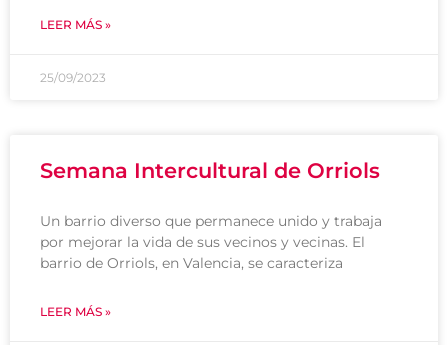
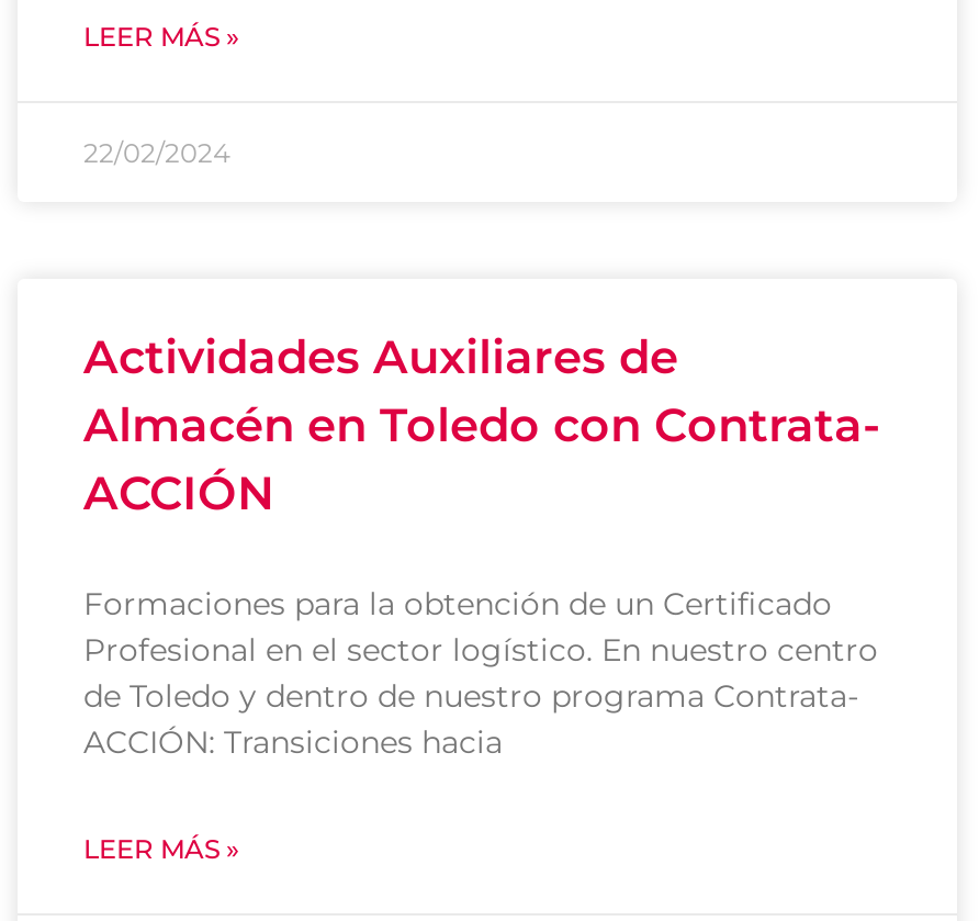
- 25/09/2023
+ 22/02/2024

- Semana Intercultural de Orriols
+ Actividades Auxiliares de
+ Almacén en Toledo con Contrata-
+ ACCIÓN

- Un barrio diverso que permanece unido y trabaja
- por mejorar la vida de sus vecinos y vecinas. El
- barrio de Orriols, en Valencia, se caracteriza
+ Formaciones para la obtención de un Certificado
+ Profesional en el sector logístico. En nuestro centro
+ de Toledo y dentro de nuestro programa Contrata-
+ ACCIÓN: Transiciones hacia
